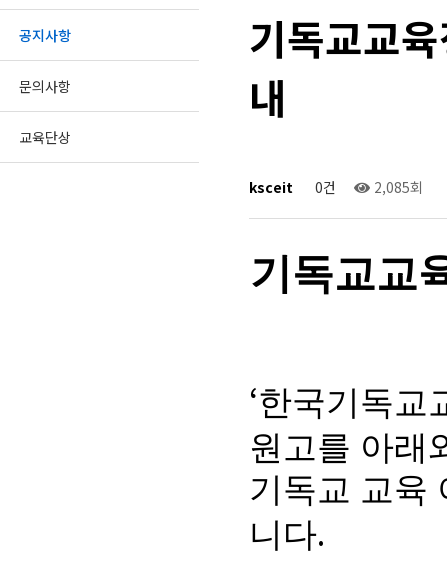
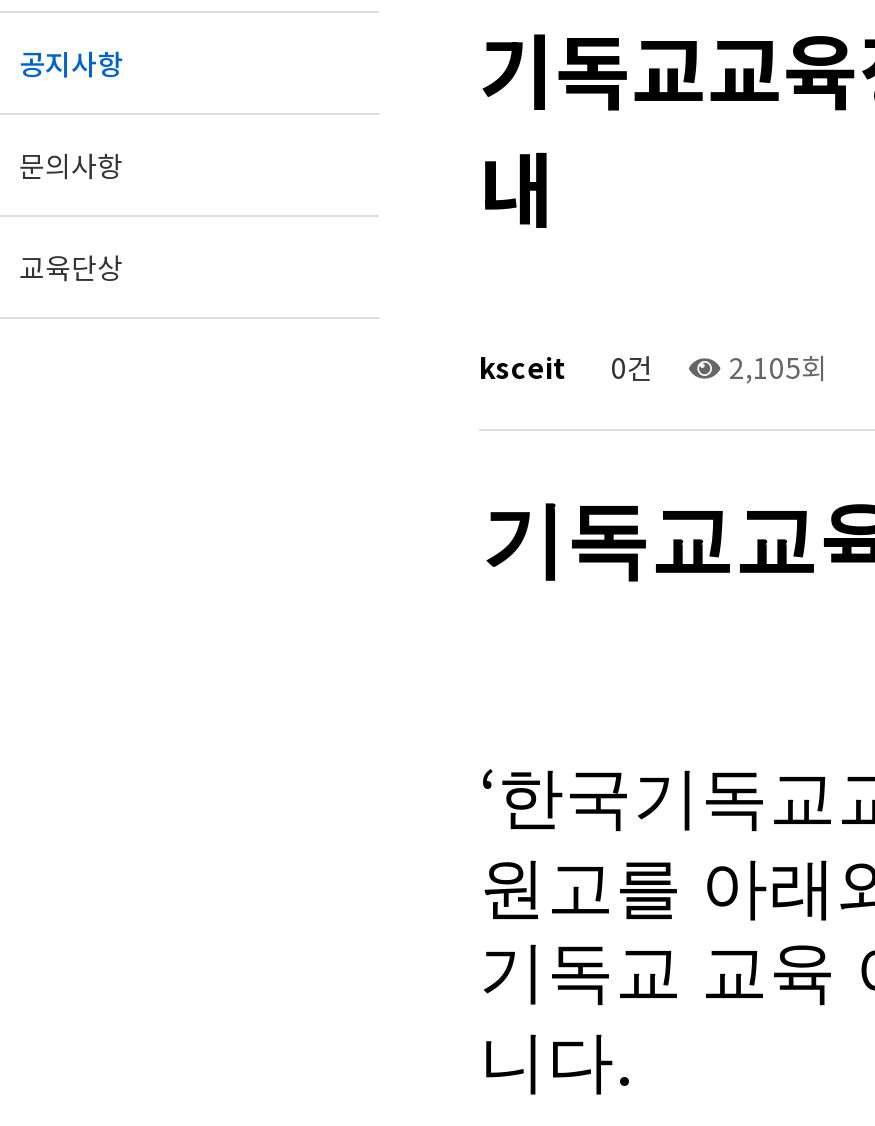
- ksceit 0건 2,085회
+ ksceit 0건 2,105회
